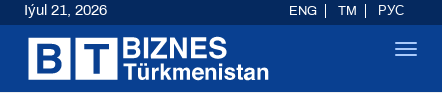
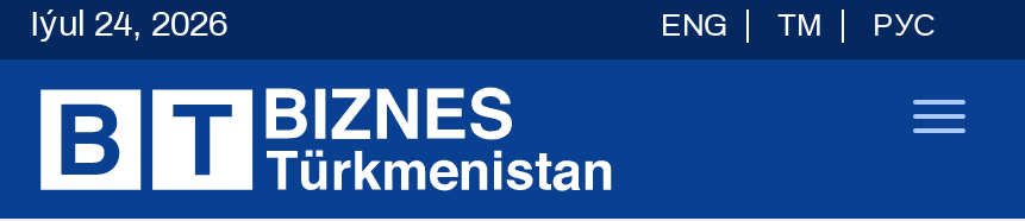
- Iýul 21, 2026
+ Iýul 24, 2026
